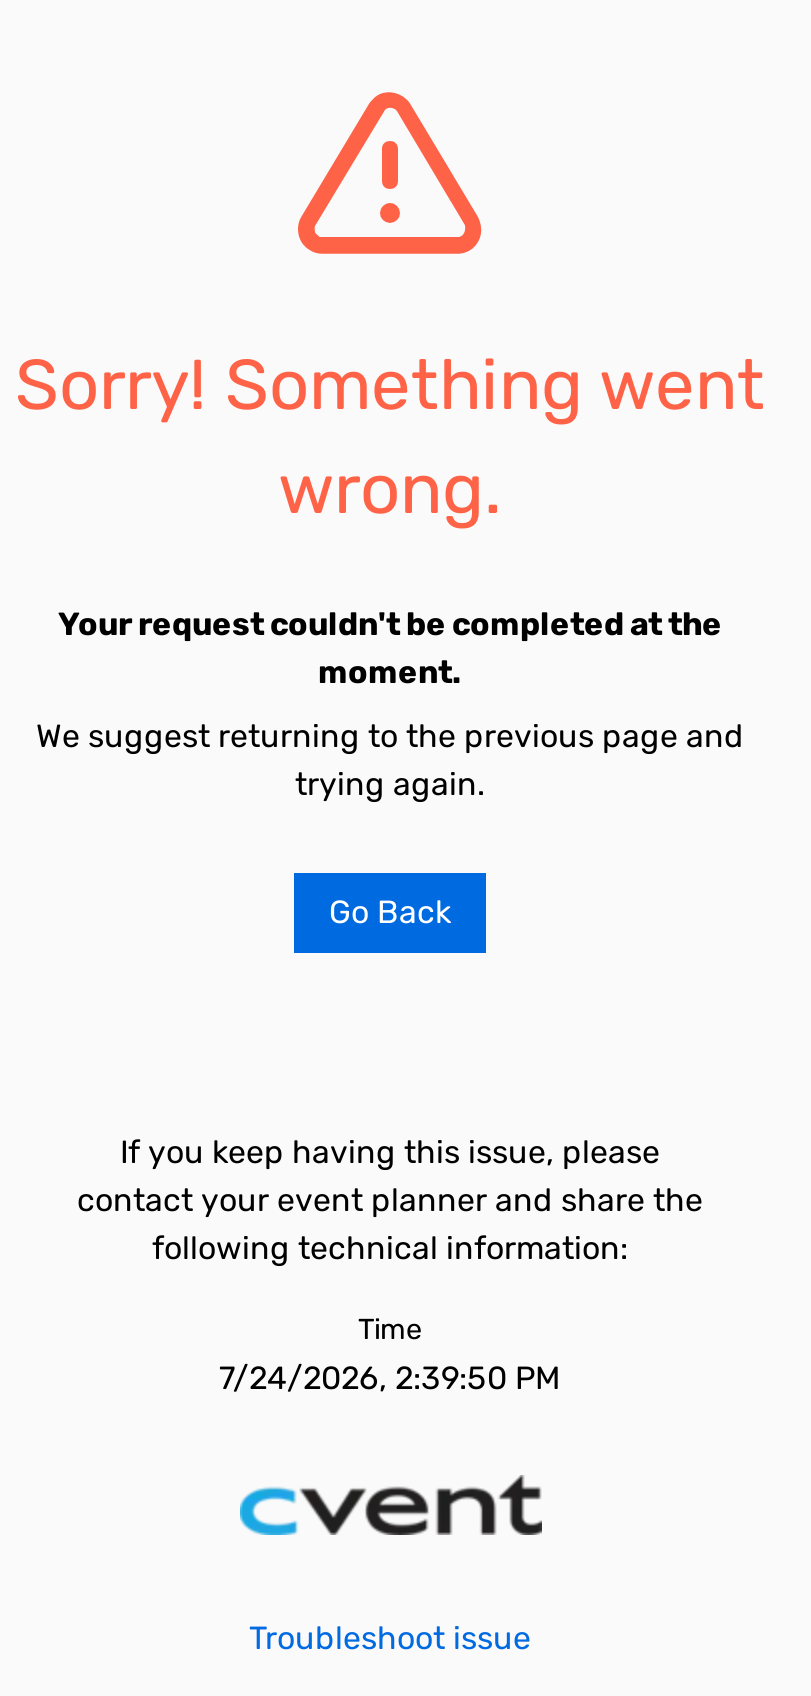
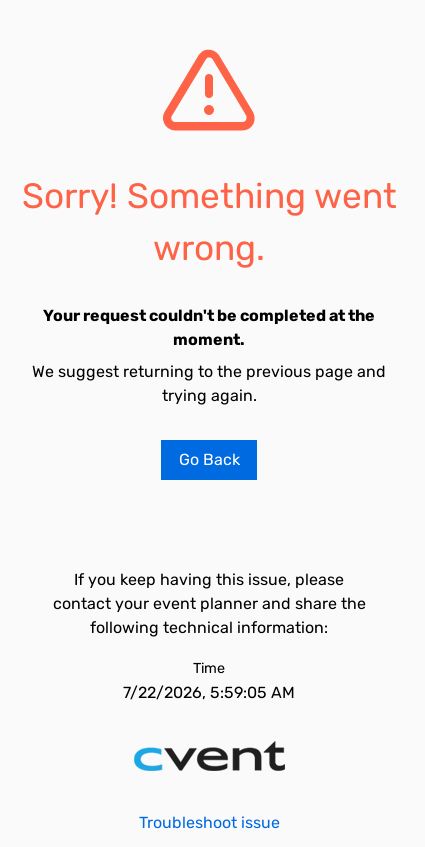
- 7/24/2026, 2:39:50 PM
+ 7/22/2026, 5:59:05 AM
